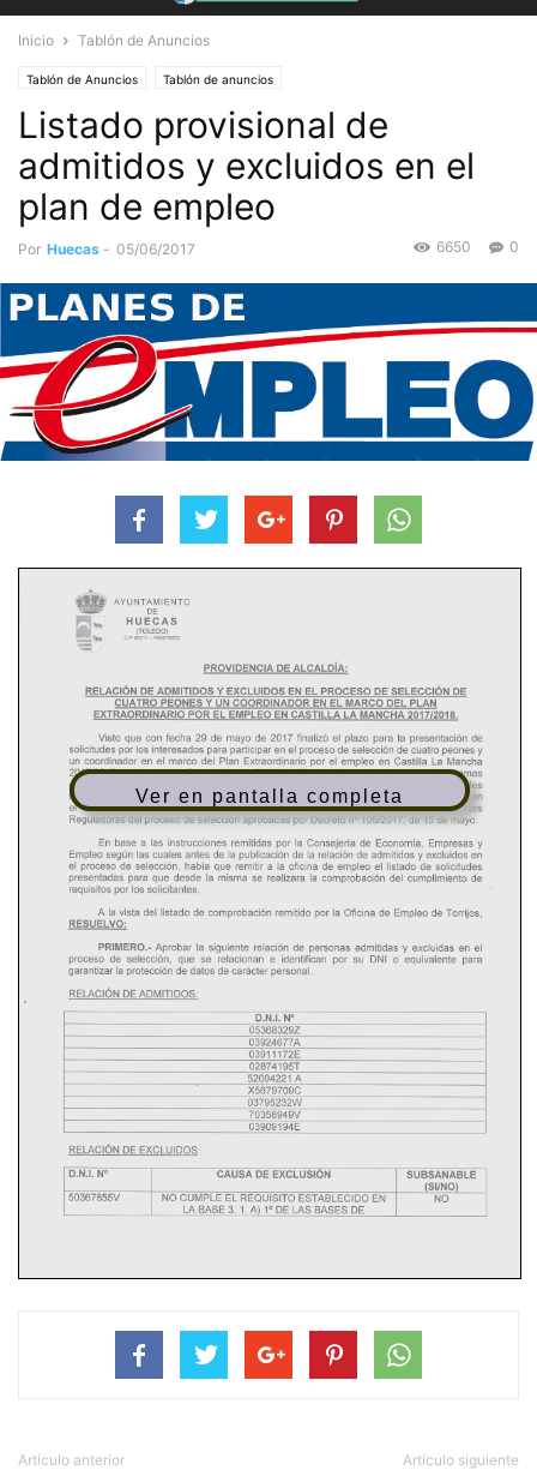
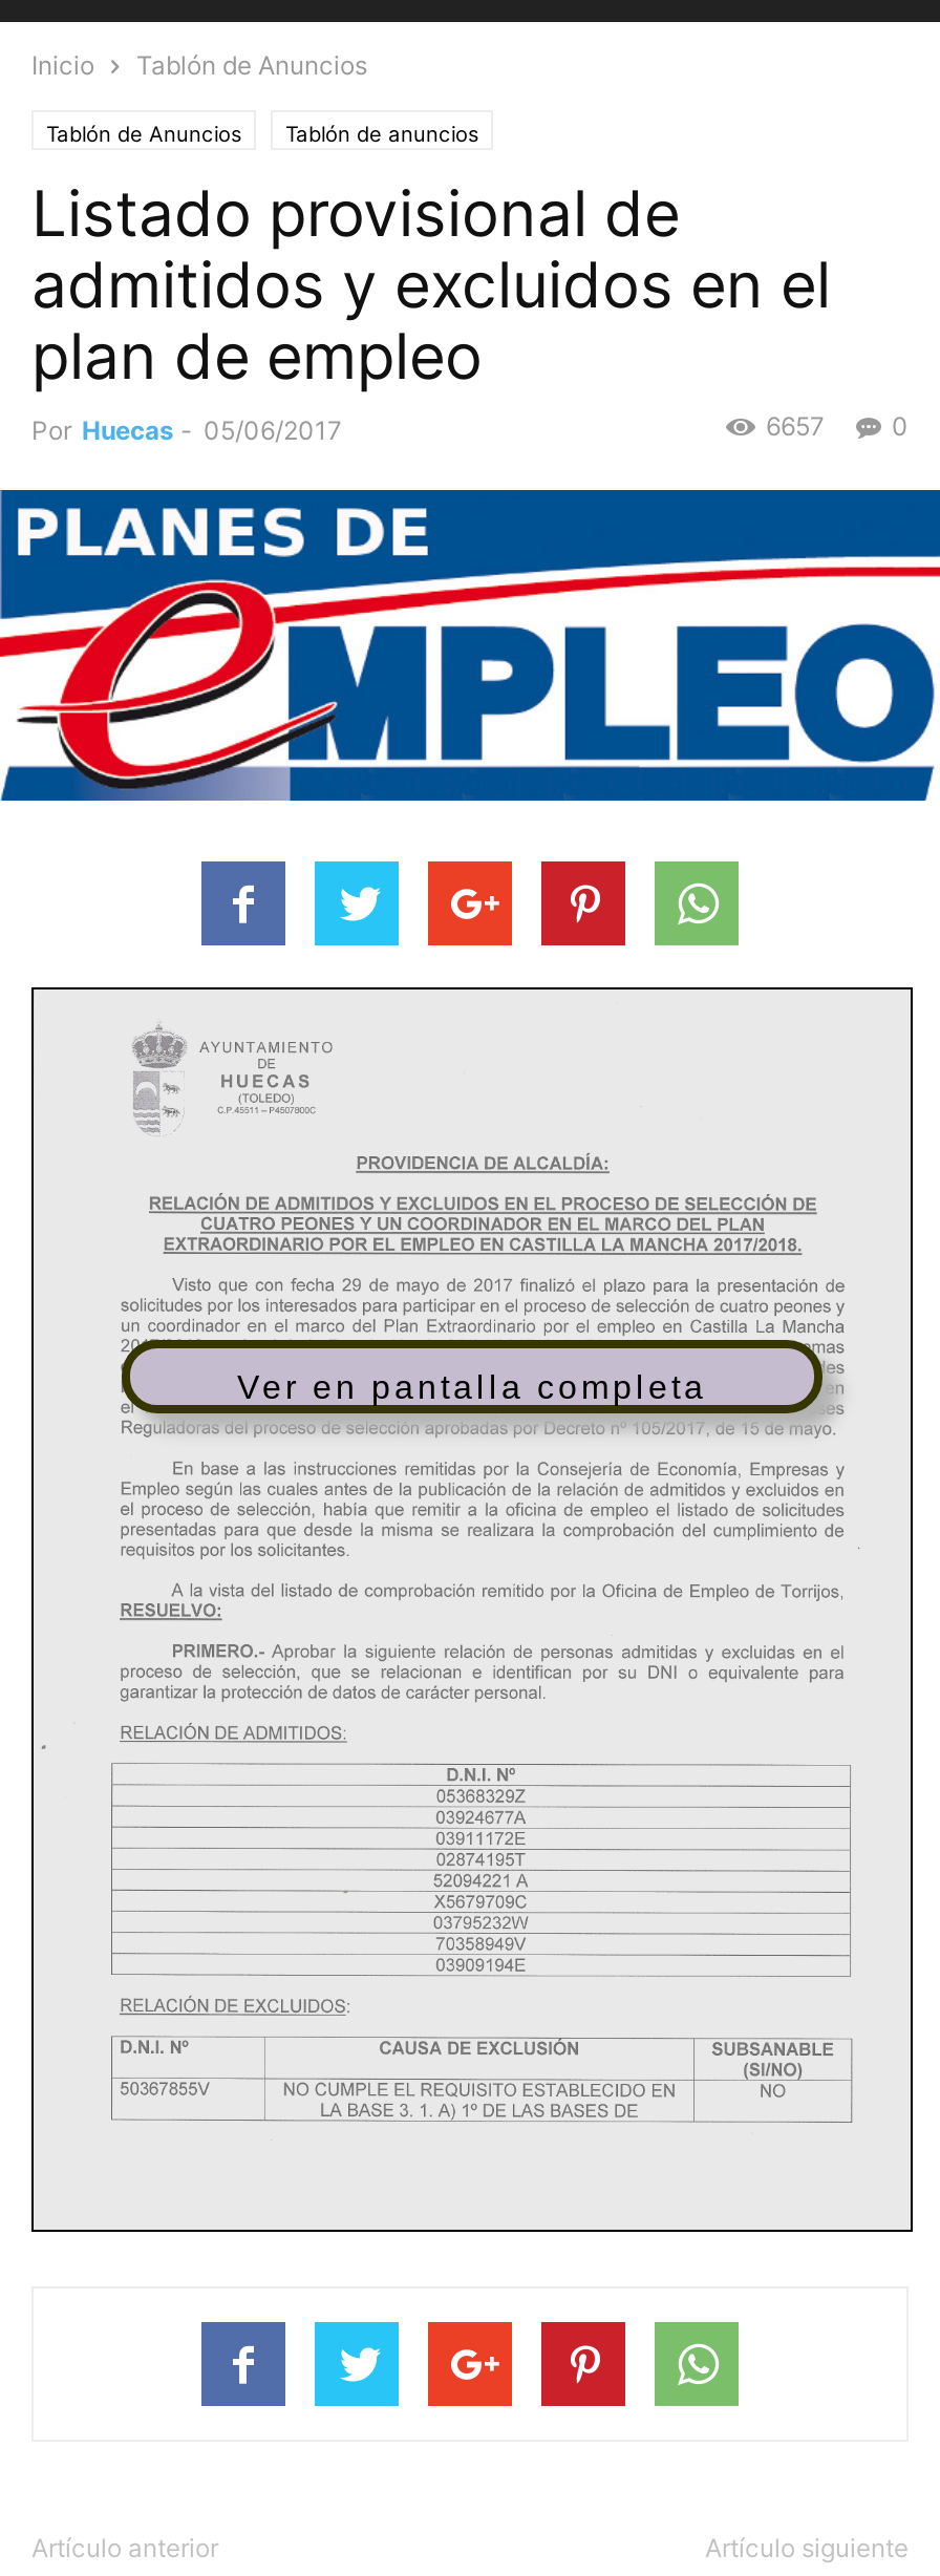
- 6650
+ 6657
